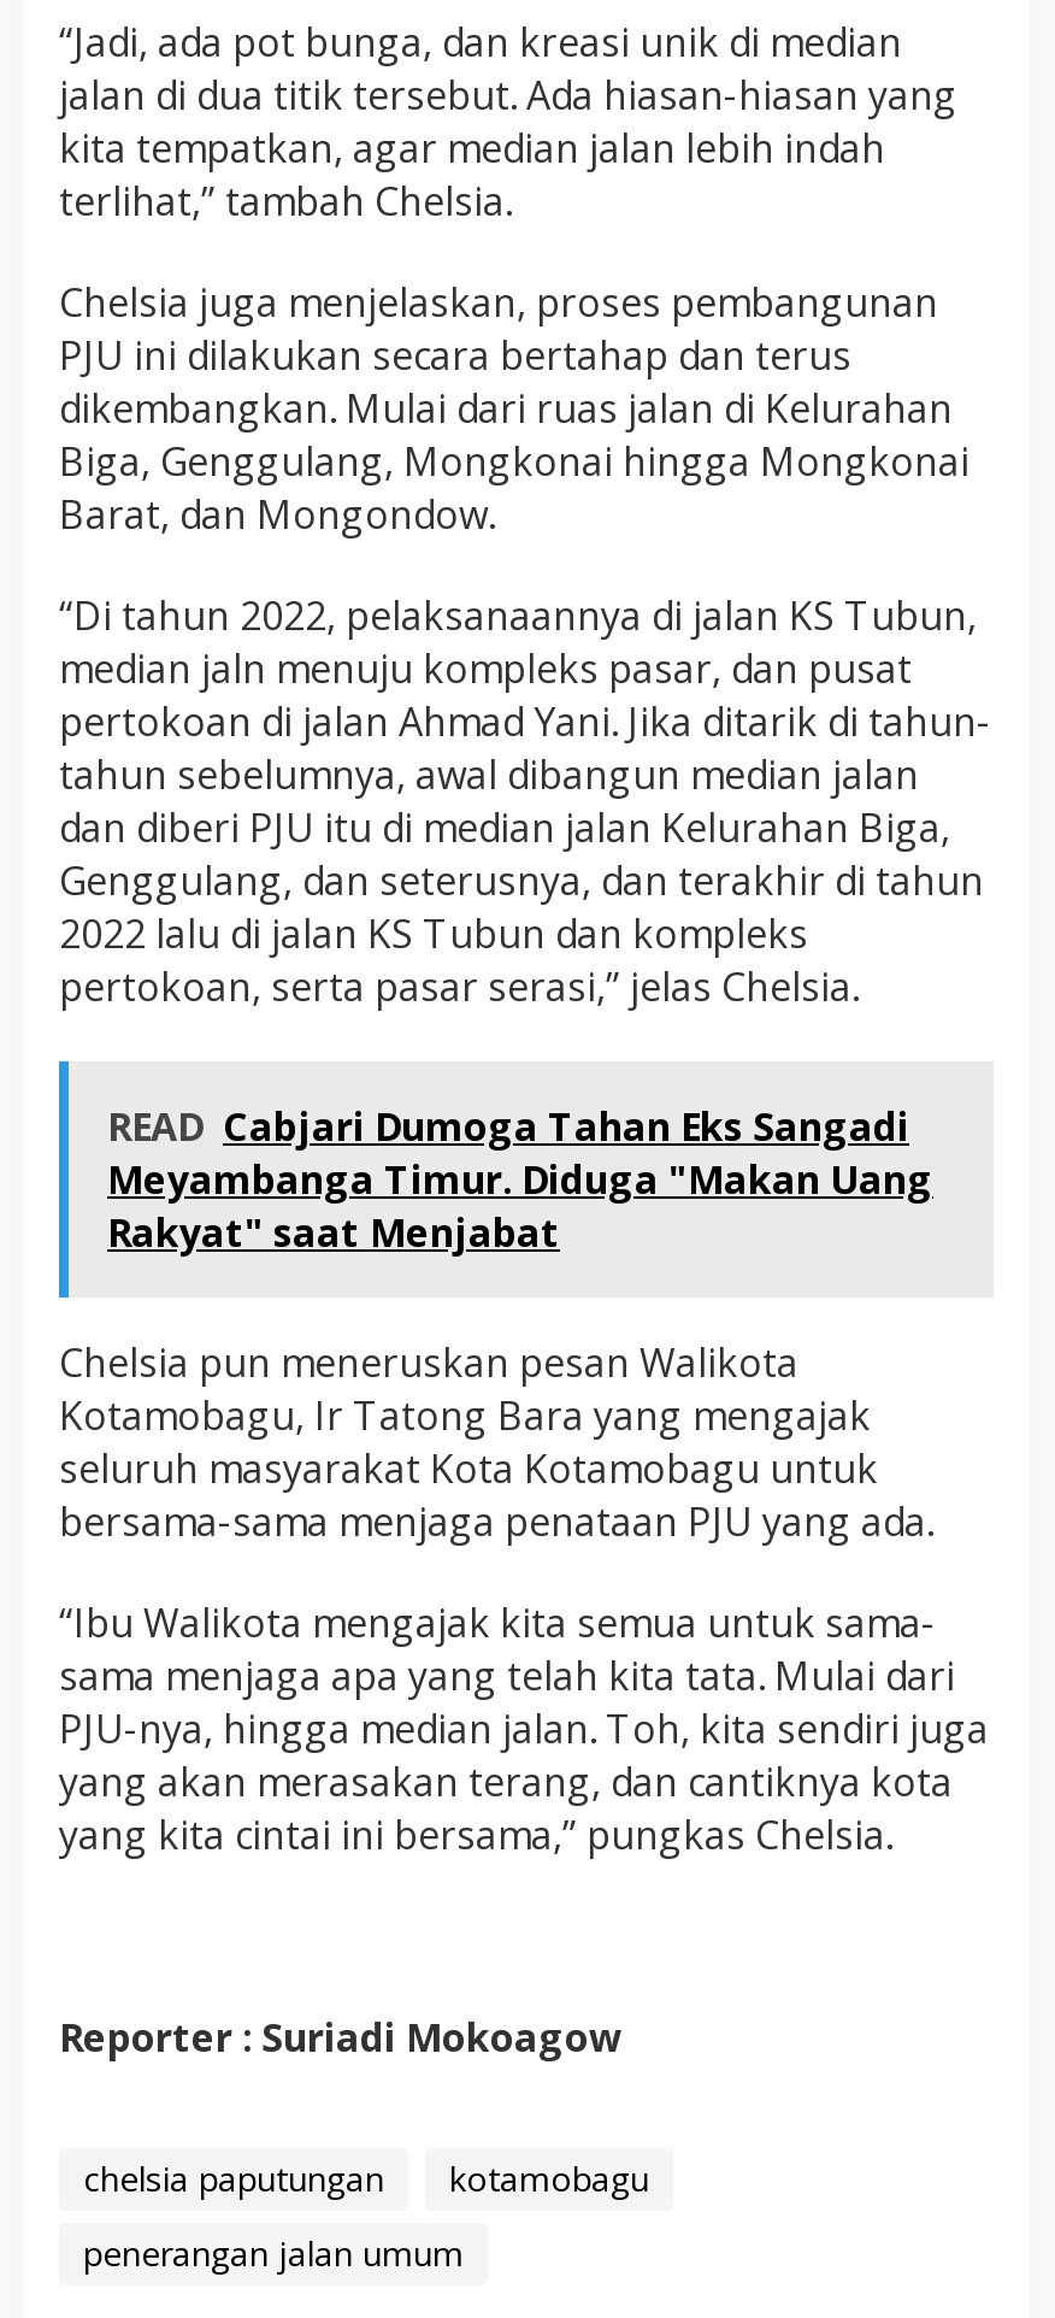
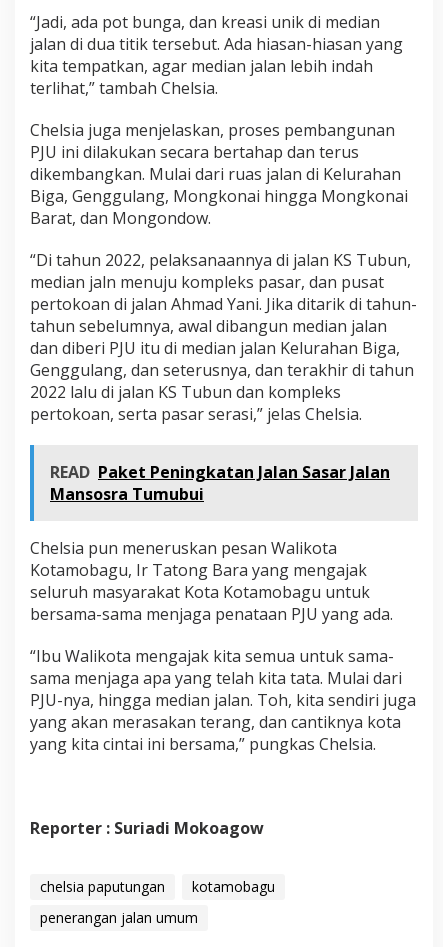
- READ Cabjari Dumoga Tahan Eks Sangadi
- Meyambanga Timur. Diduga "Makan Uang
- Rakyat" saat Menjabat
+ READ Paket Peningkatan Jalan Sasar Jalan
+ Mansosra Tumubui
